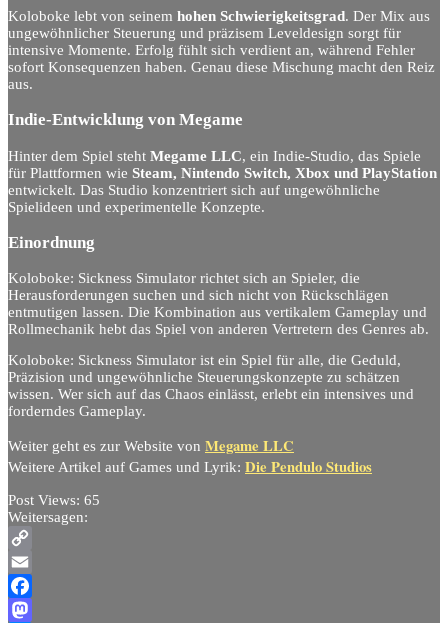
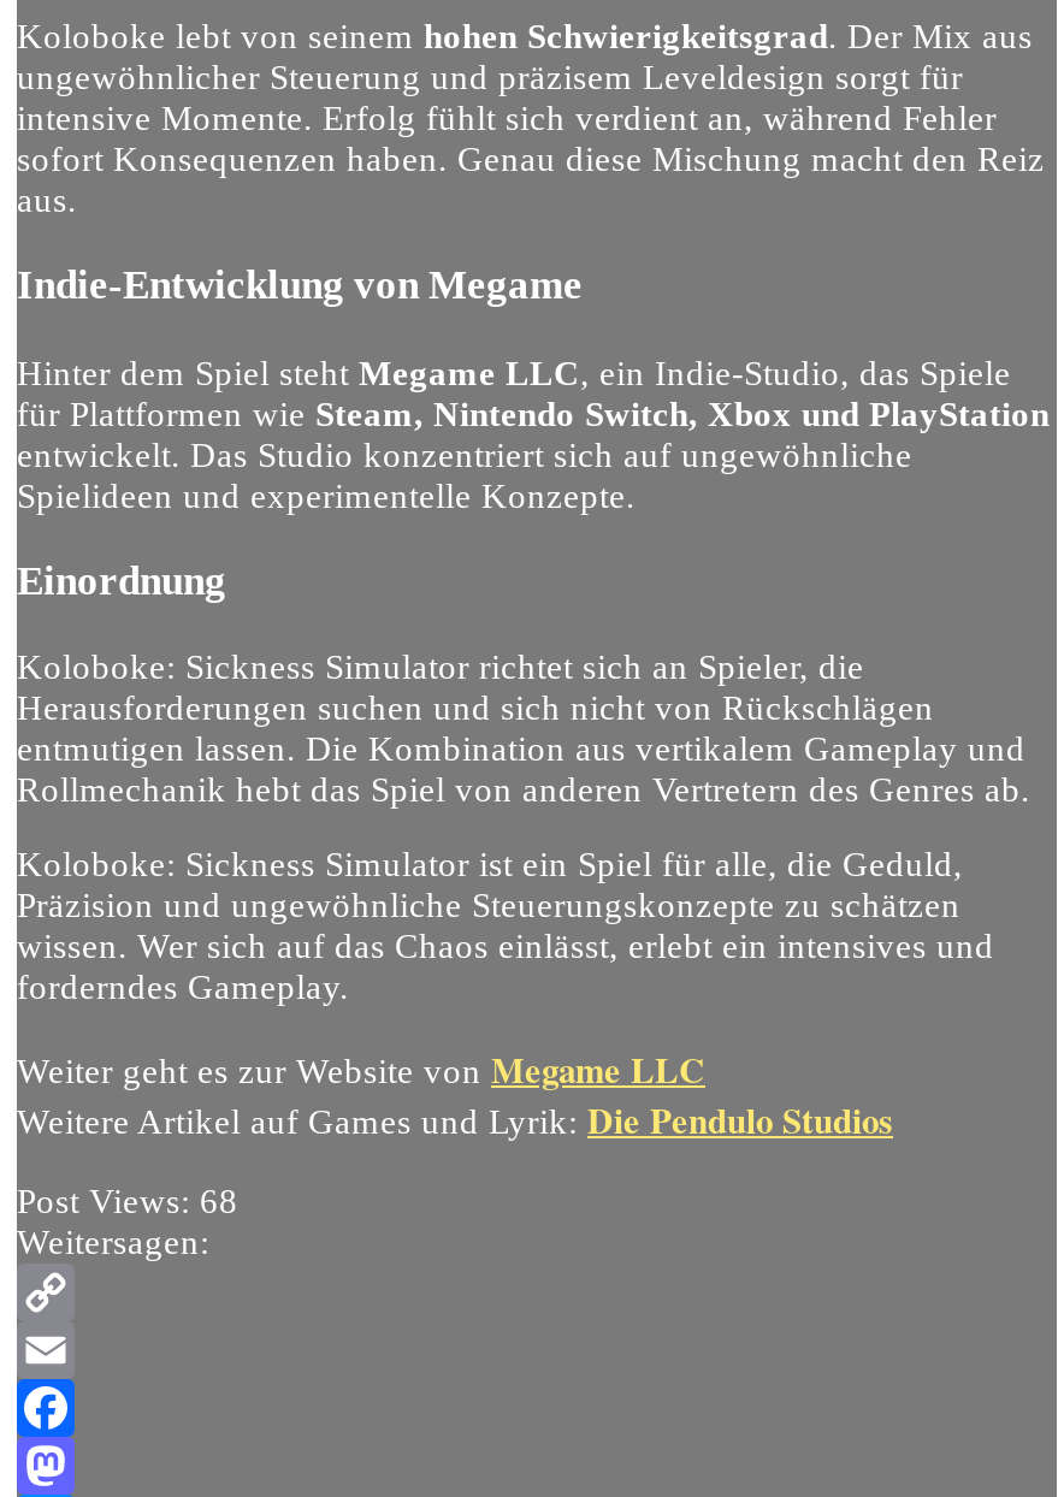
- Post Views: 65
+ Post Views: 68
